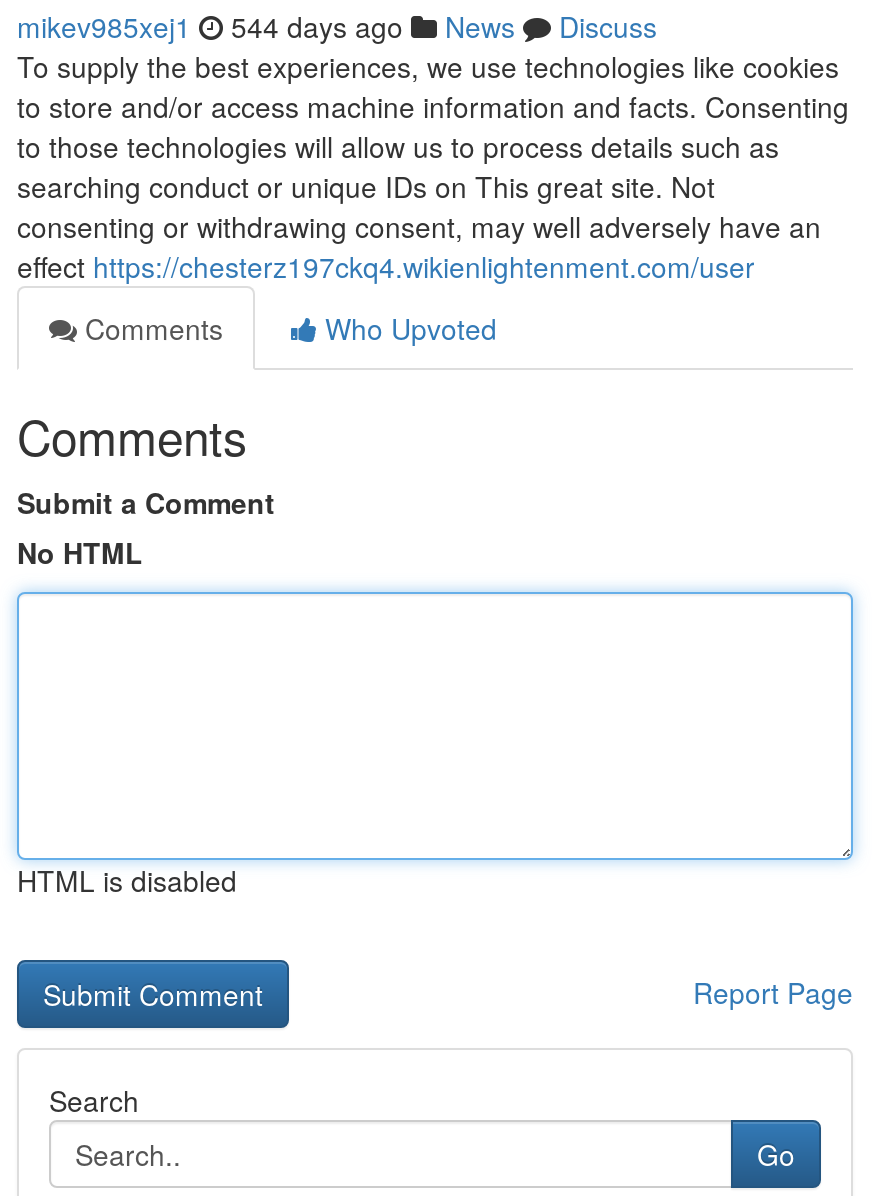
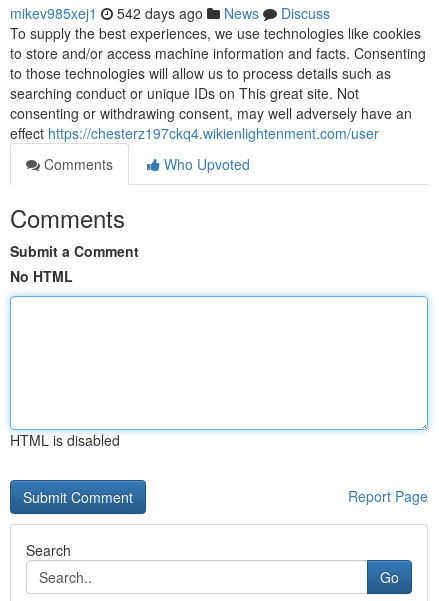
- mikev985xej1 544 days ago News Discuss
+ mikev985xej1 542 days ago News Discuss
